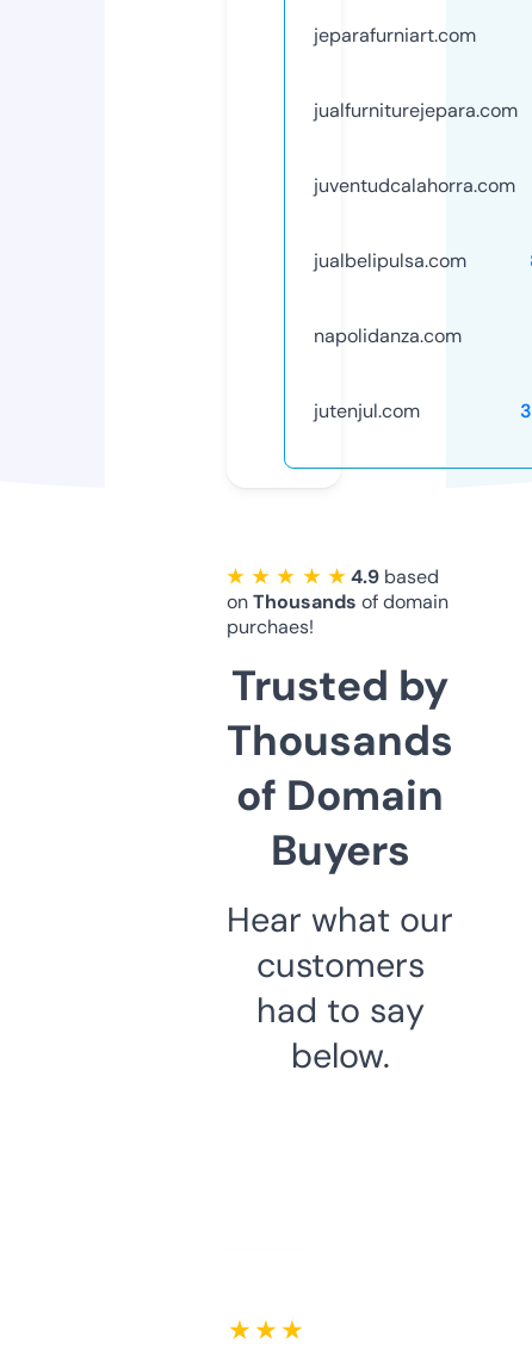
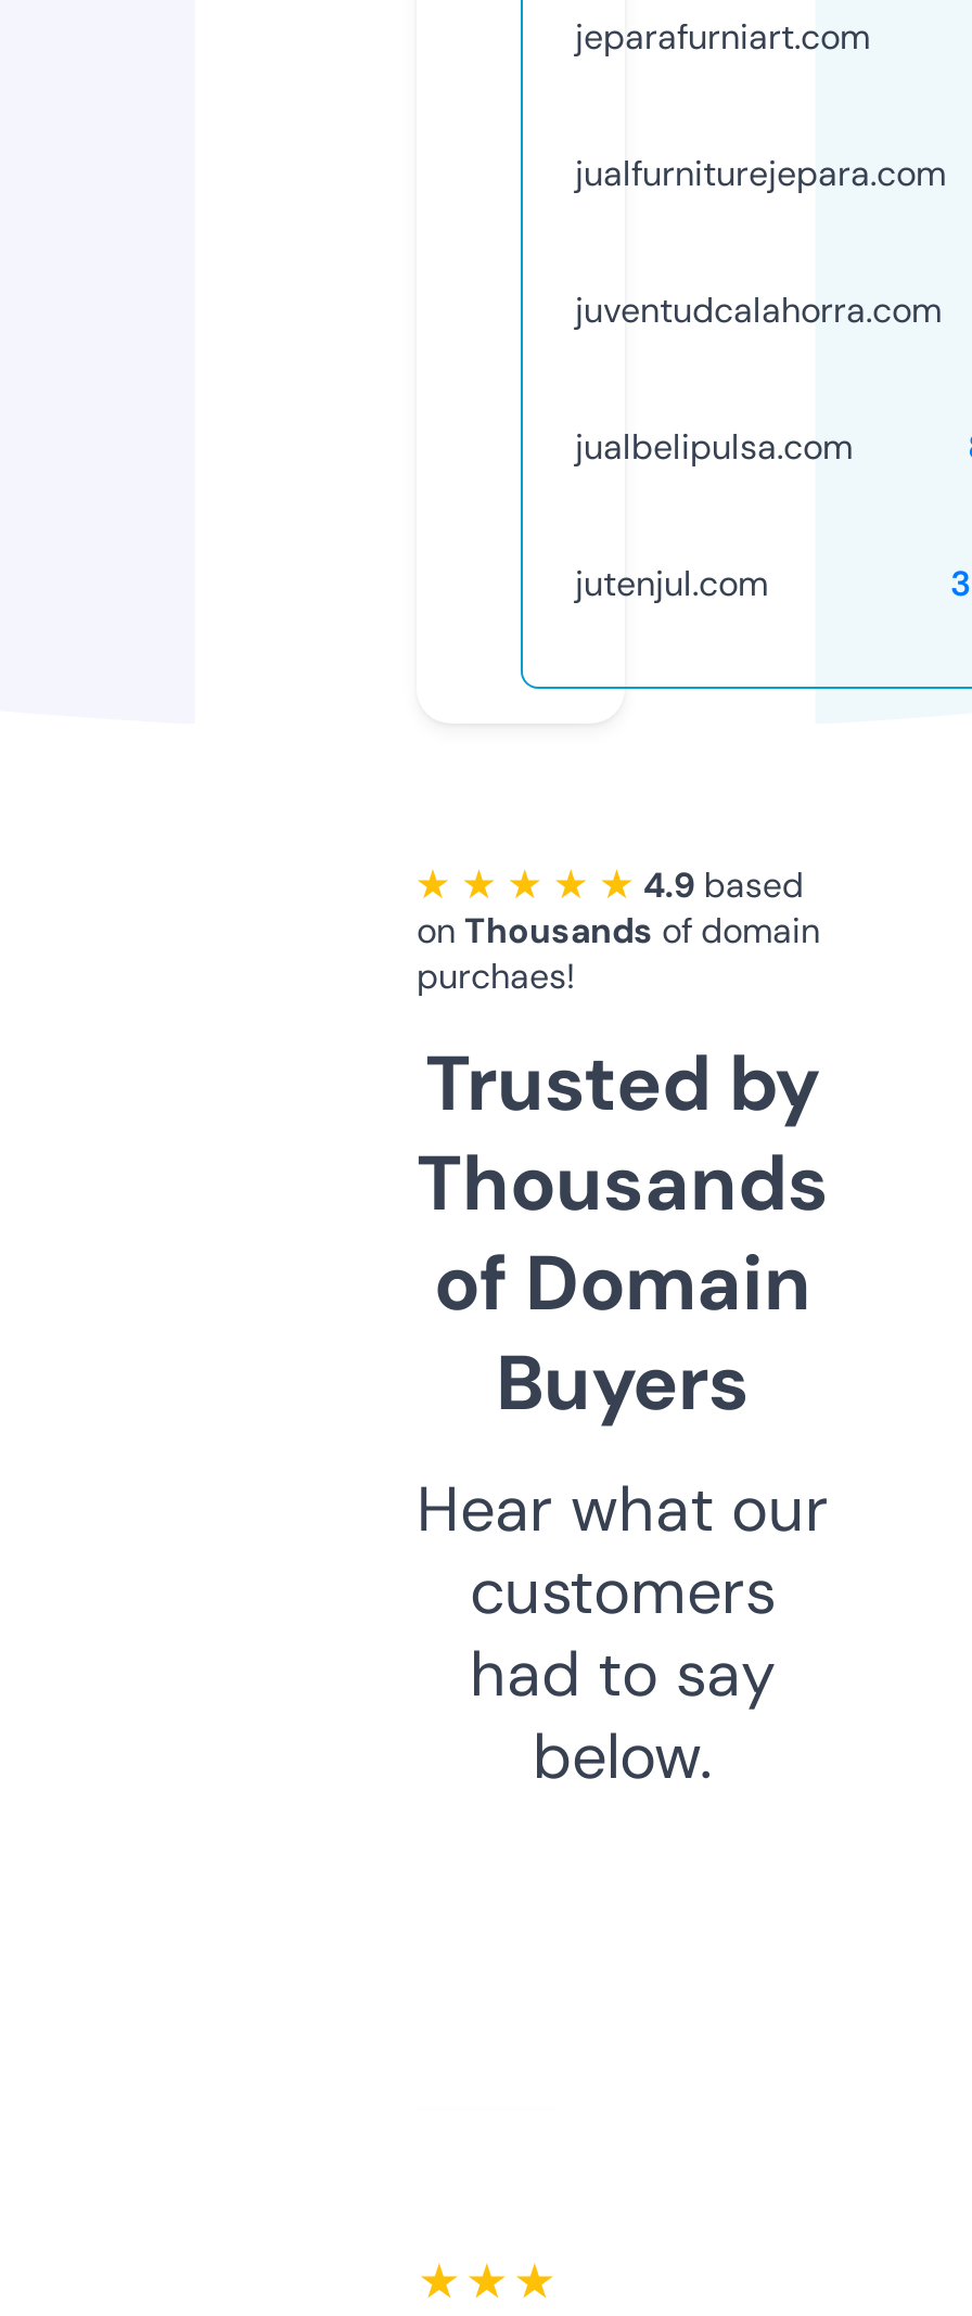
- napolidanza.com
